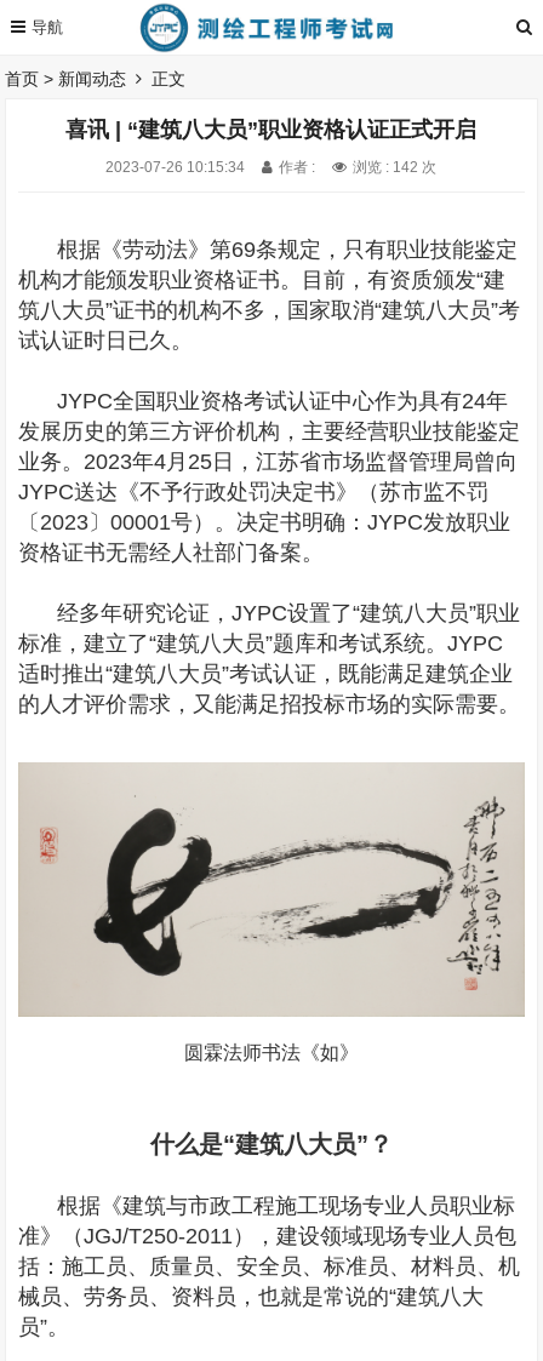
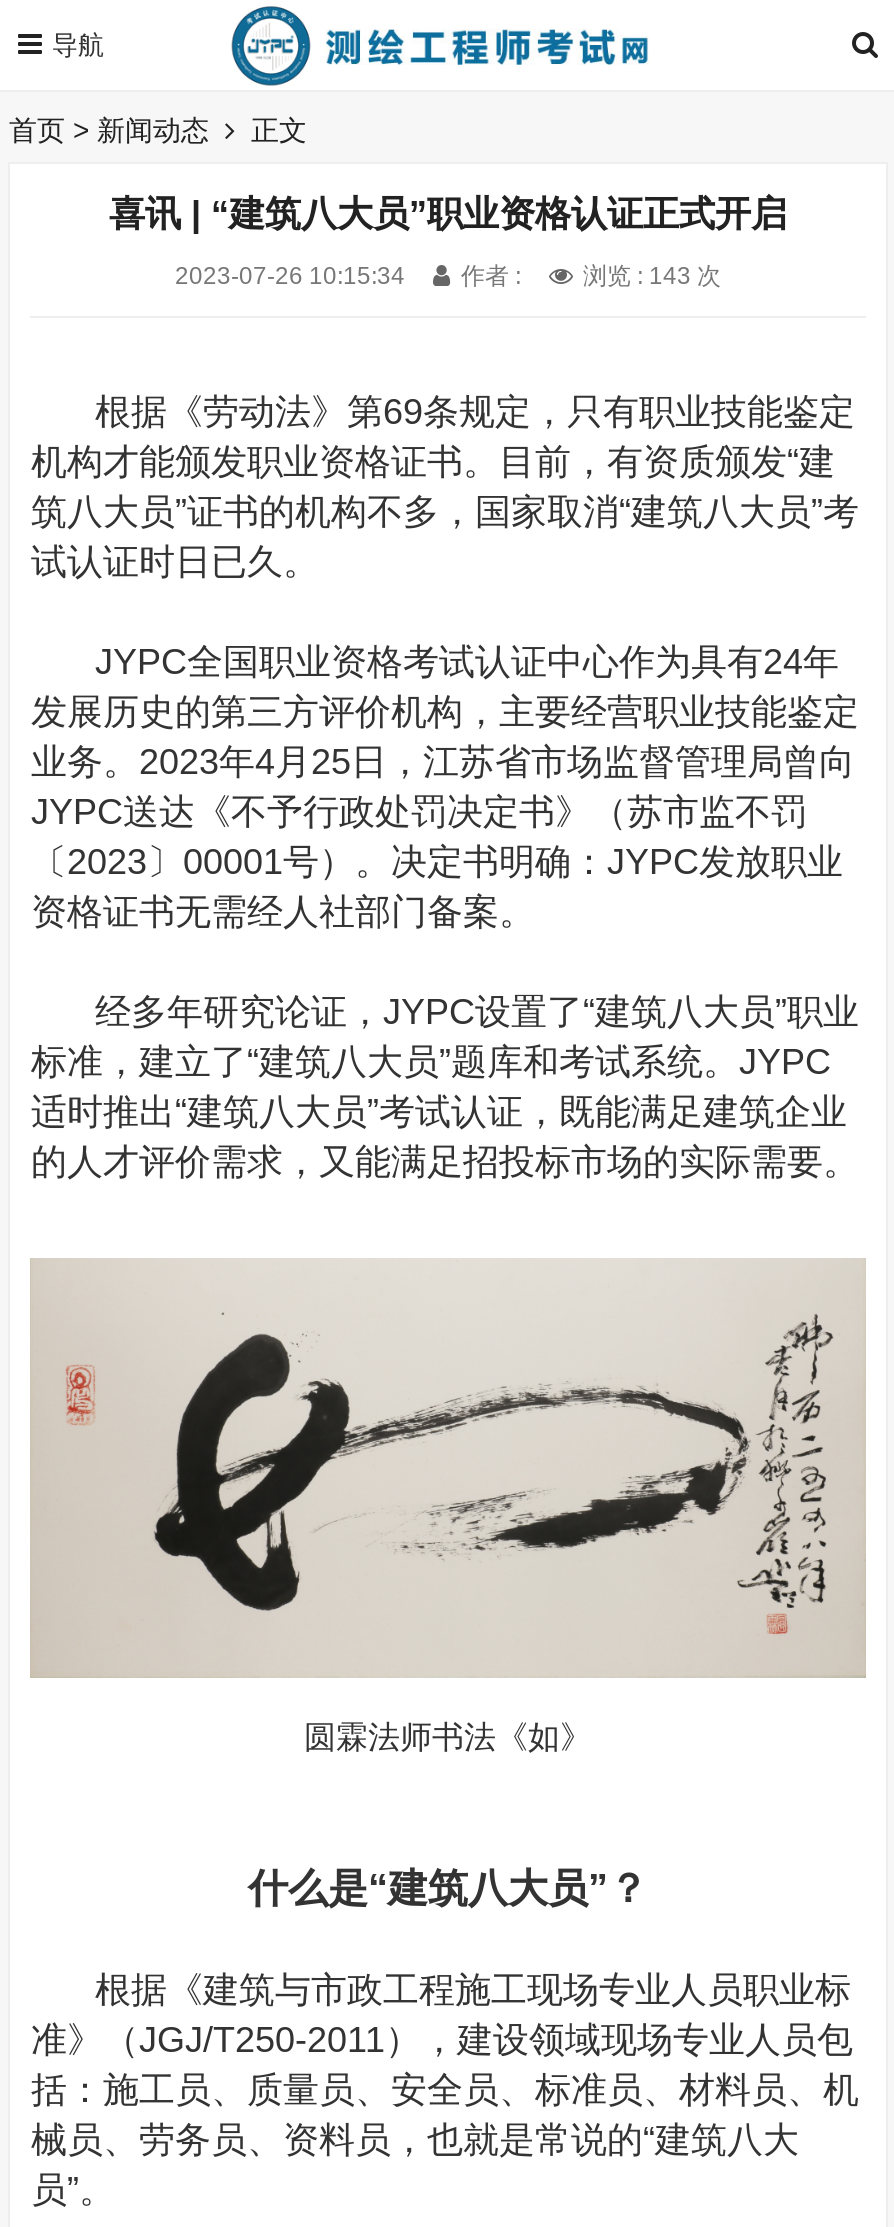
- 浏览 : 142 次
+ 浏览 : 143 次
